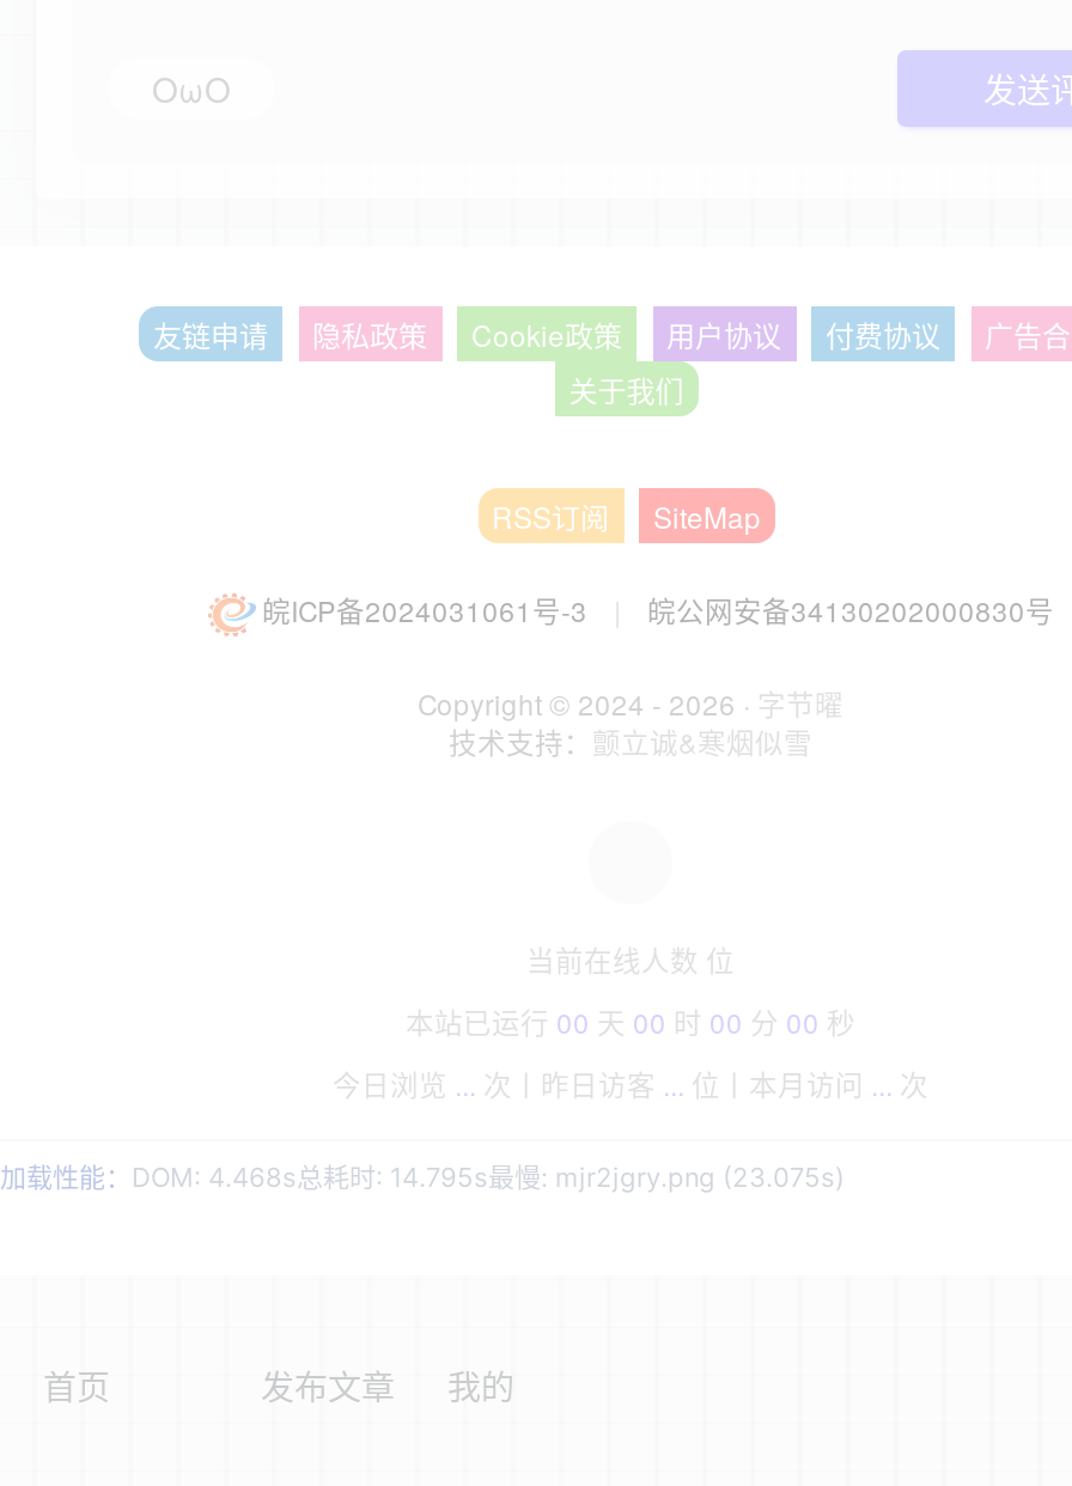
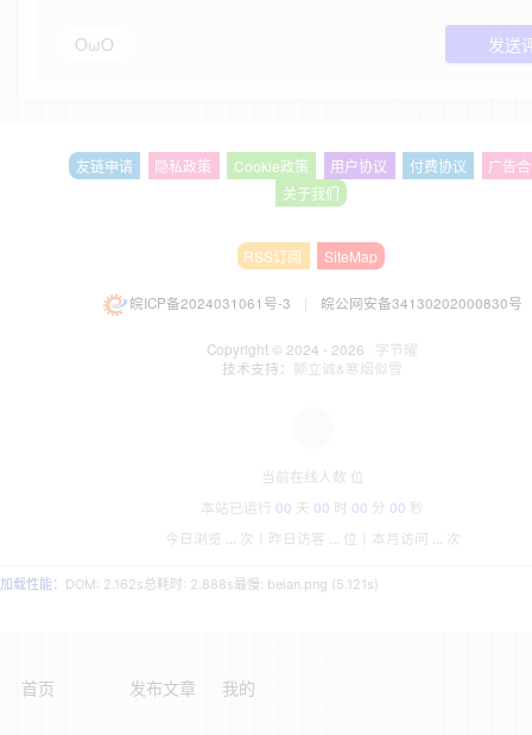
- 加载性能：DOM: 4.468s总耗时: 14.795s最慢: mjr2jgry.png (23.075s)
+ 加载性能：DOM: 2.162s总耗时: 2.888s最慢: beian.png (5.121s)
